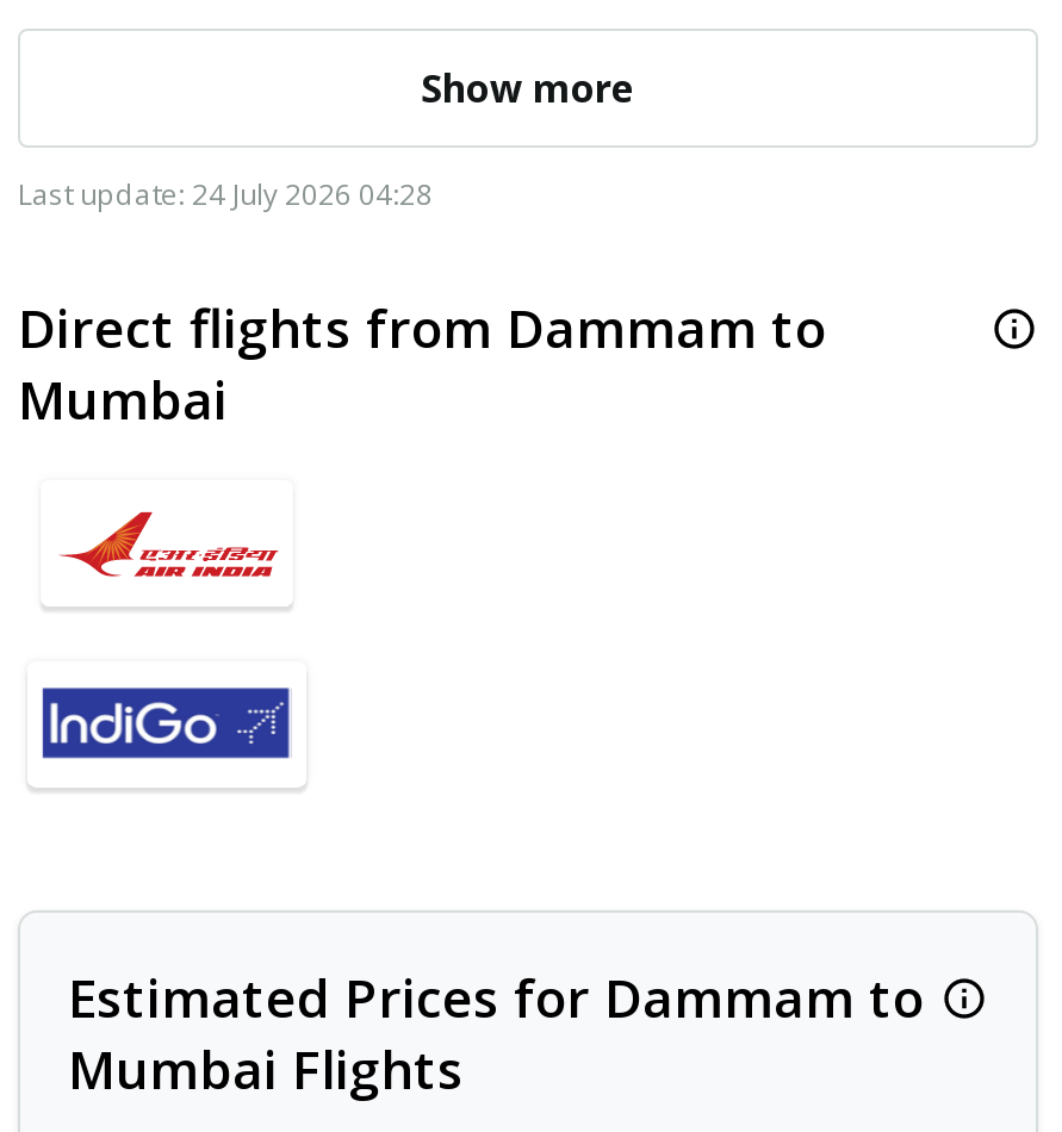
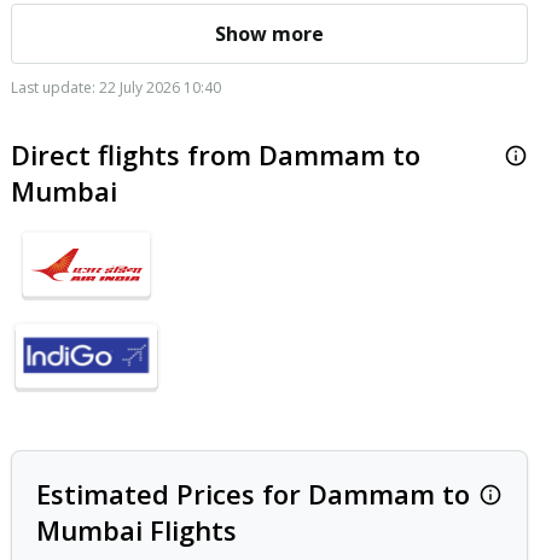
- Last update: 24 July 2026 04:28
+ Last update: 22 July 2026 10:40
